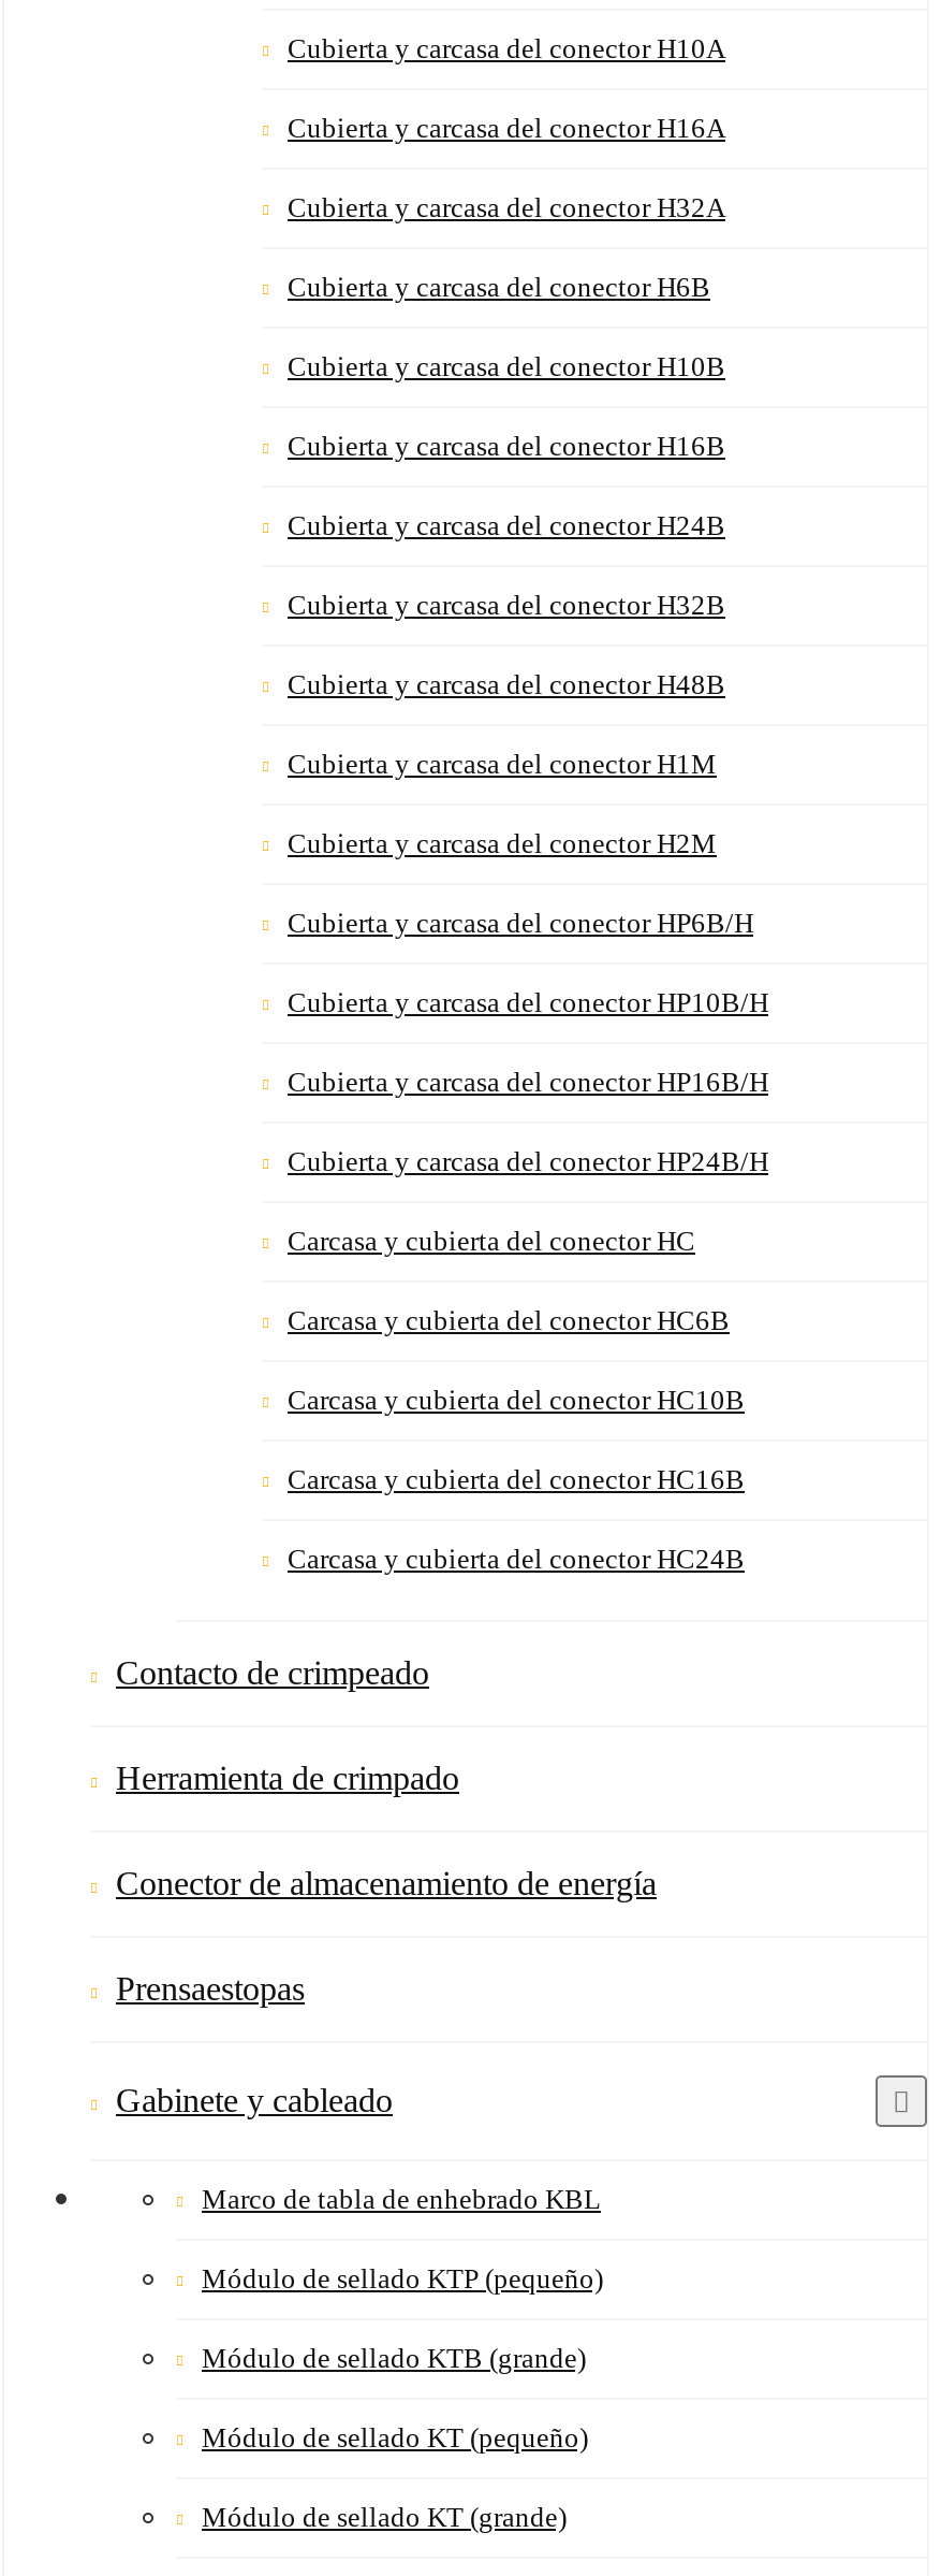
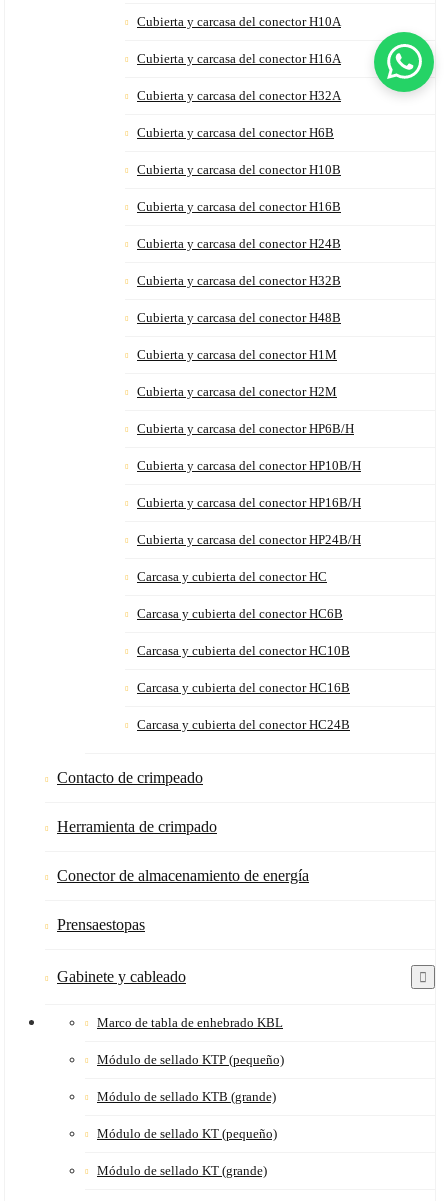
+ [image]
